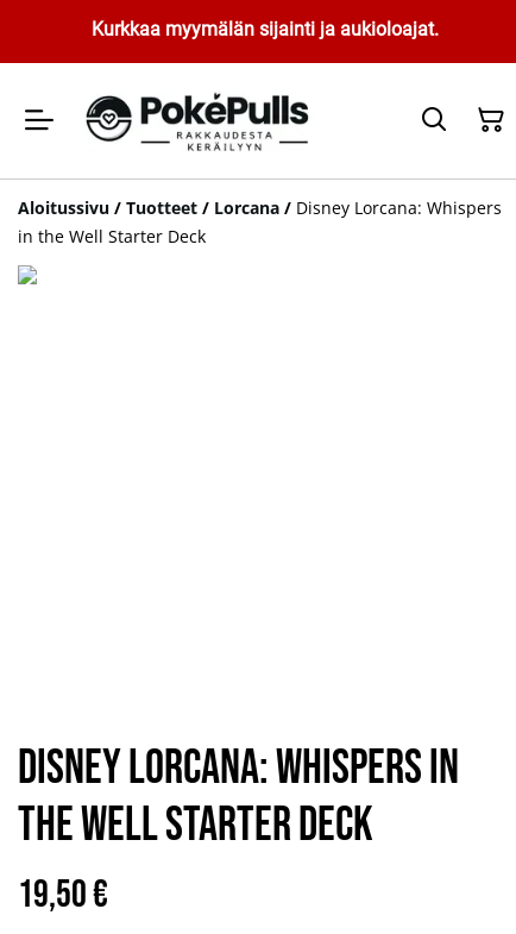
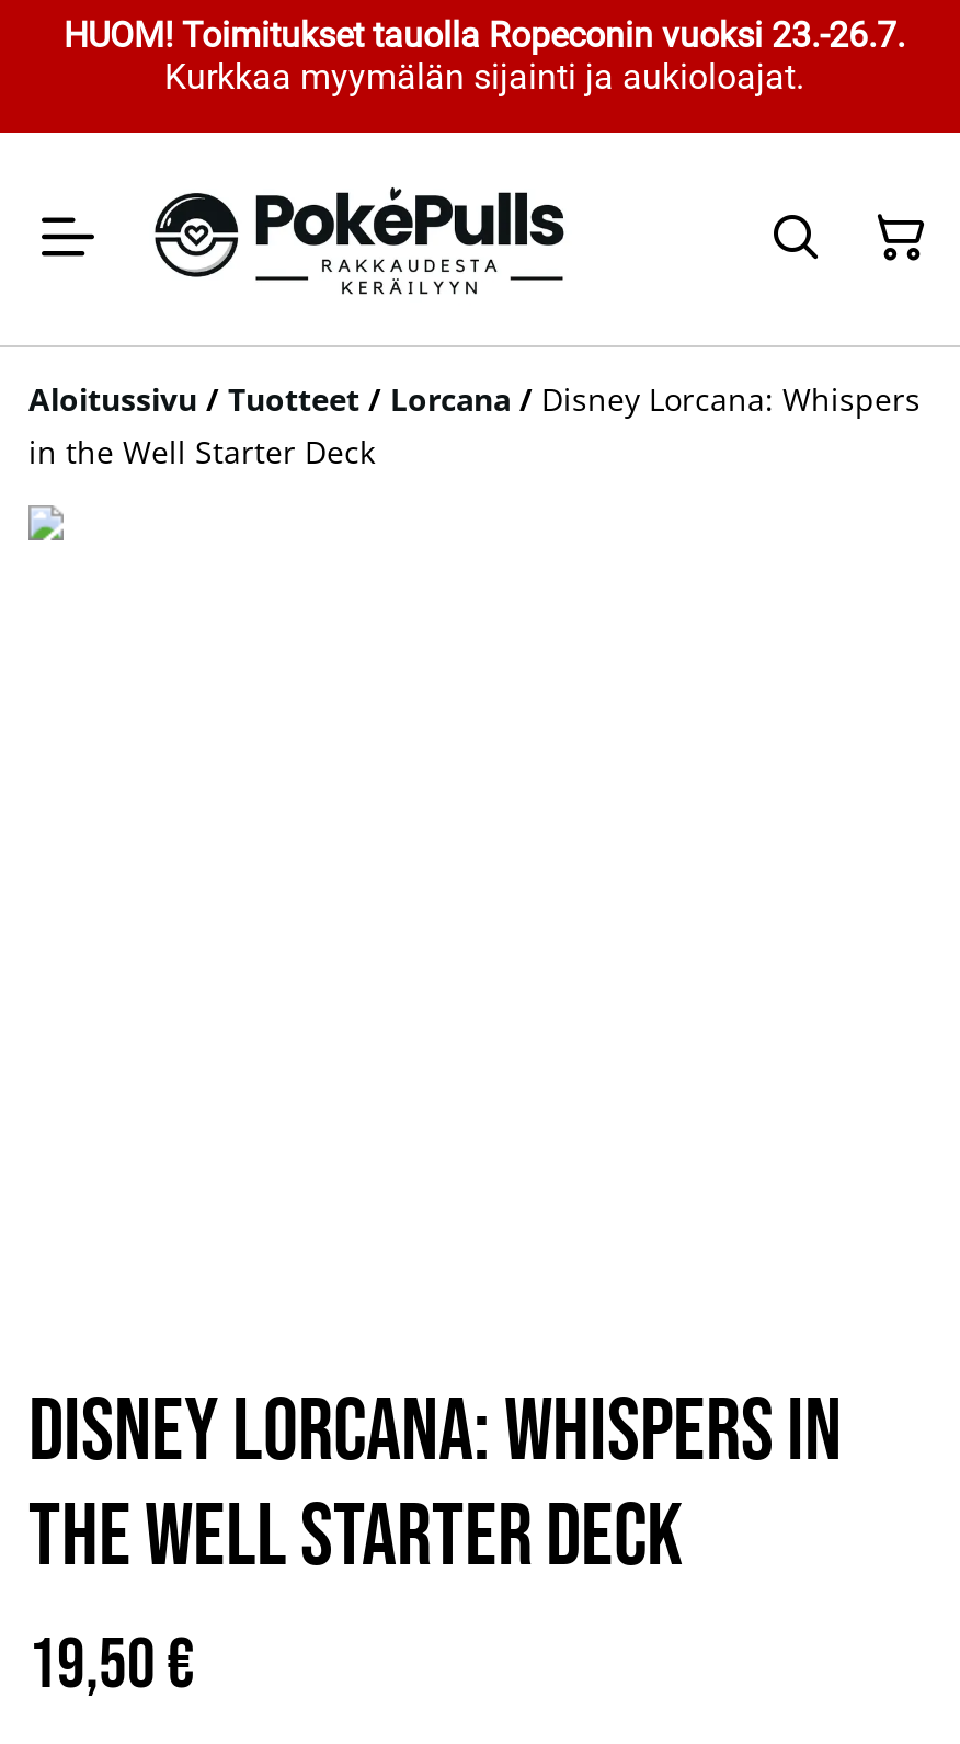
+ HUOM! Toimitukset tauolla Ropeconin vuoksi 23.-26.7.
